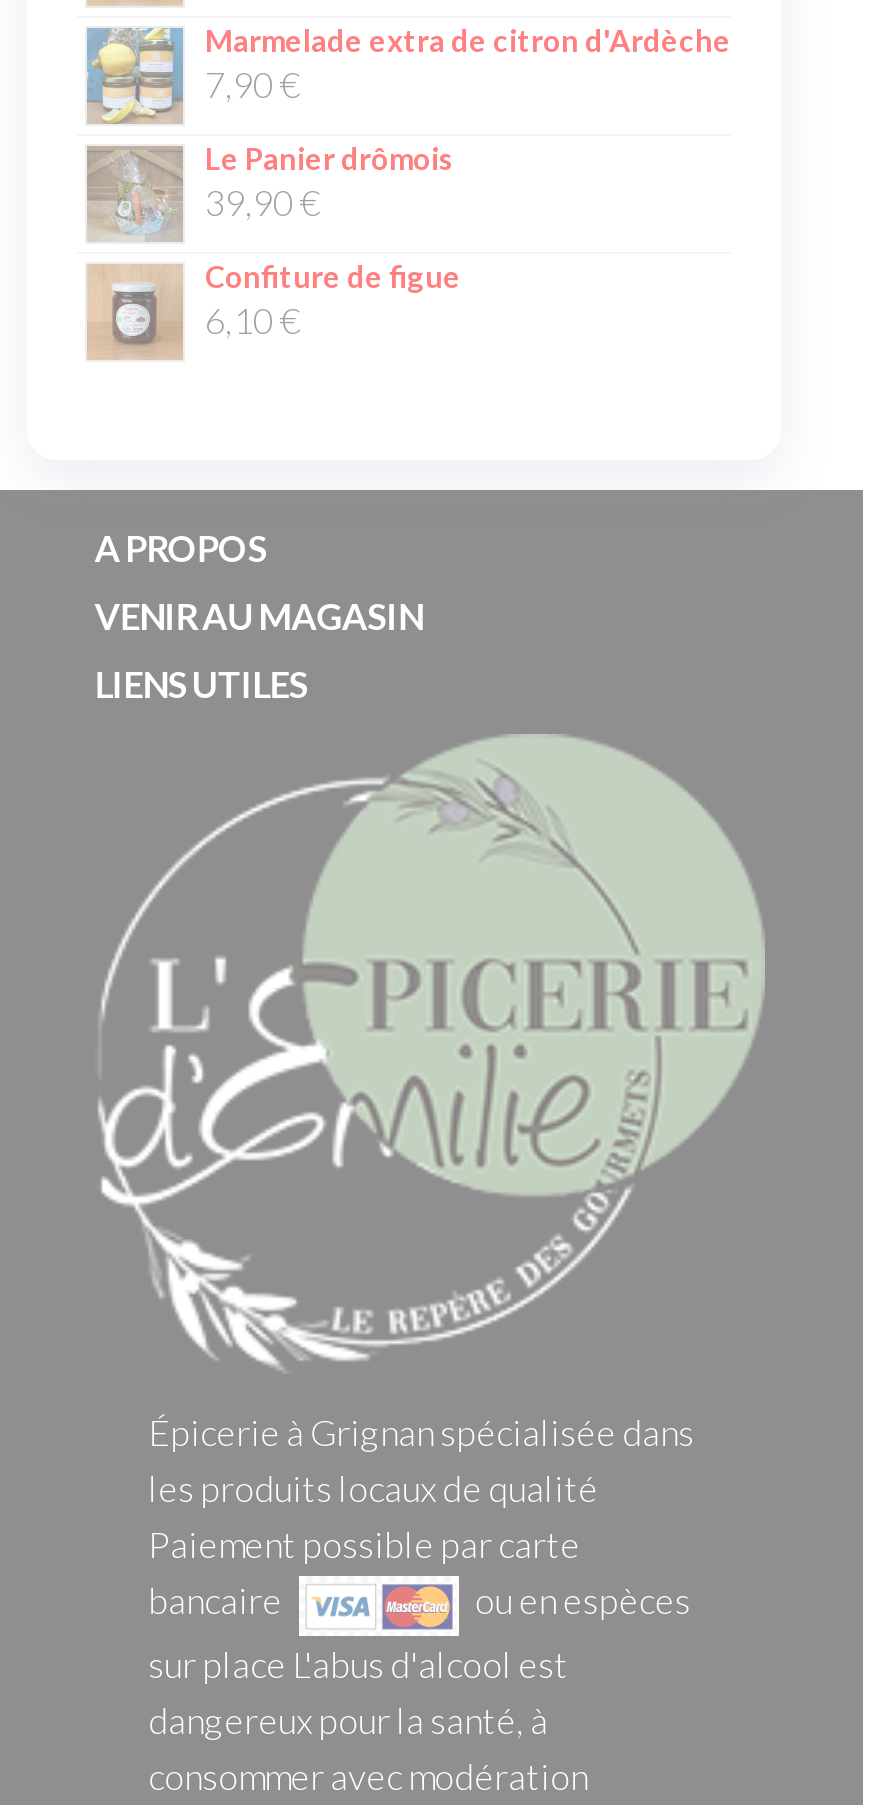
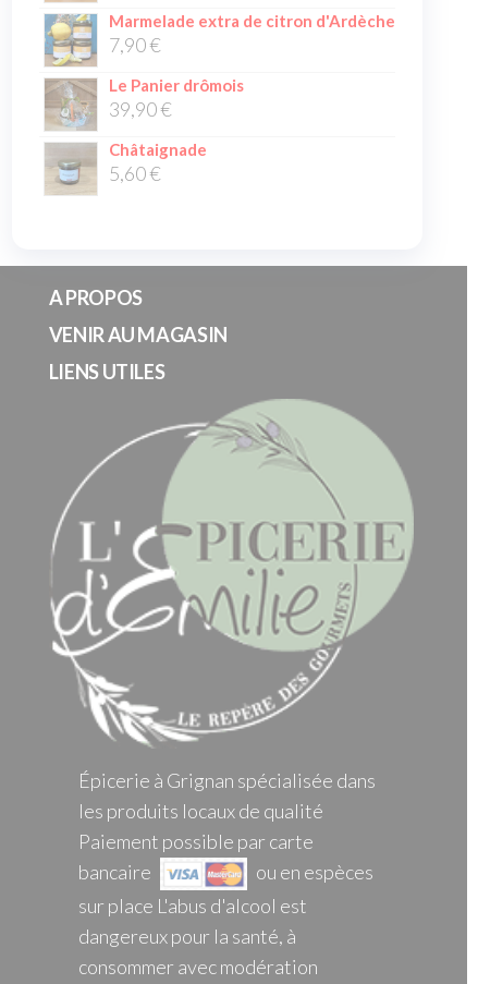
- [image]
- Confiture de figue
- 6,10 €
+ [image]
+ Châtaignade
+ 5,60 €
